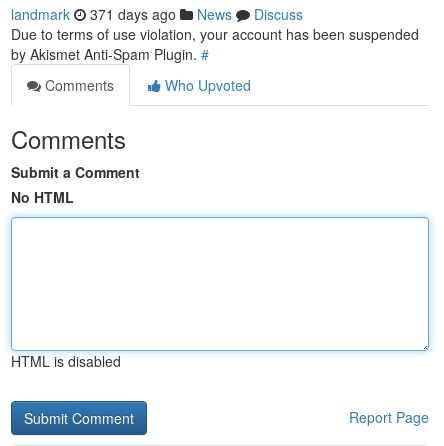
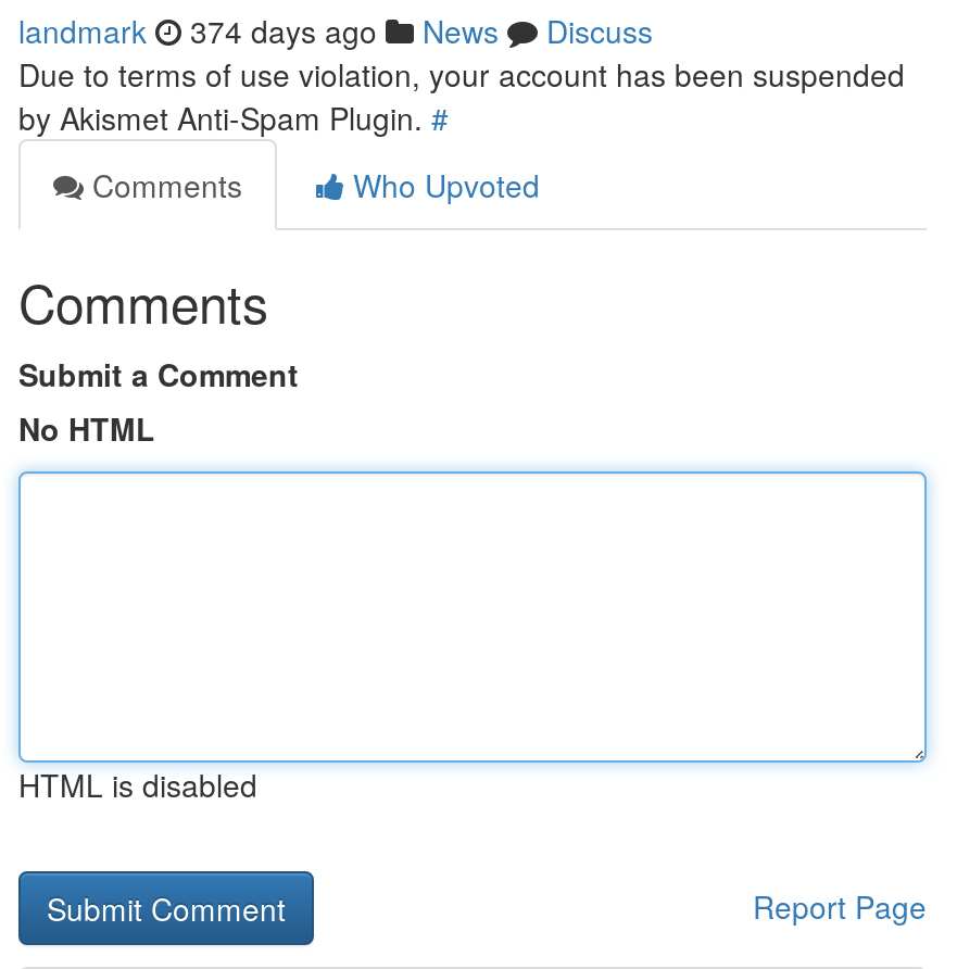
- landmark 371 days ago News Discuss
+ landmark 374 days ago News Discuss
